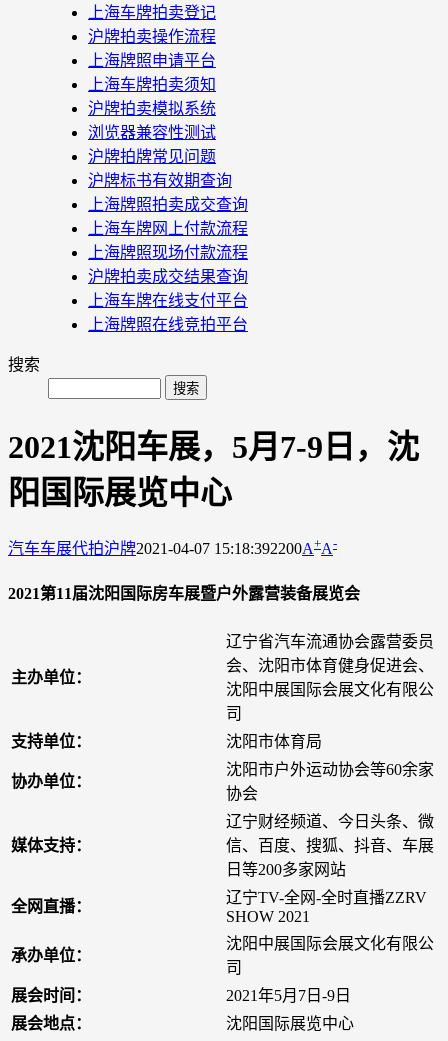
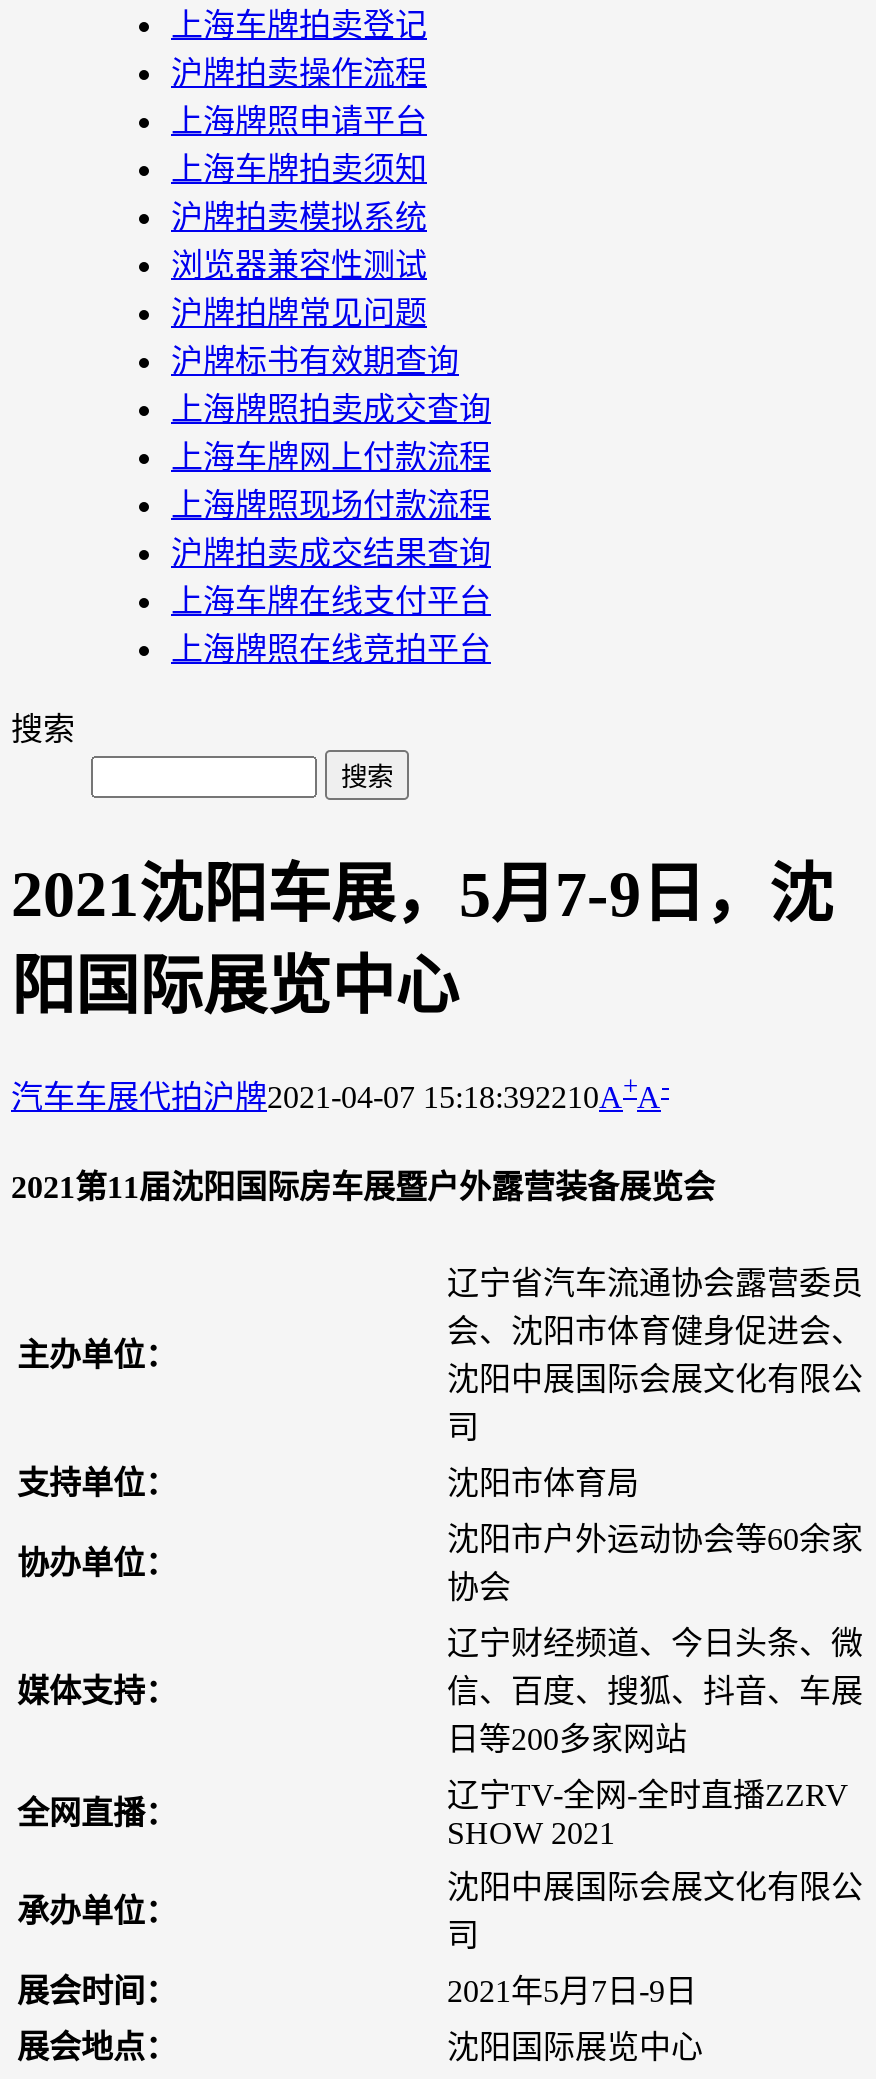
- 汽车车展代拍沪牌2021-04-07 15:18:392200A+A-
+ 汽车车展代拍沪牌2021-04-07 15:18:392210A+A-
